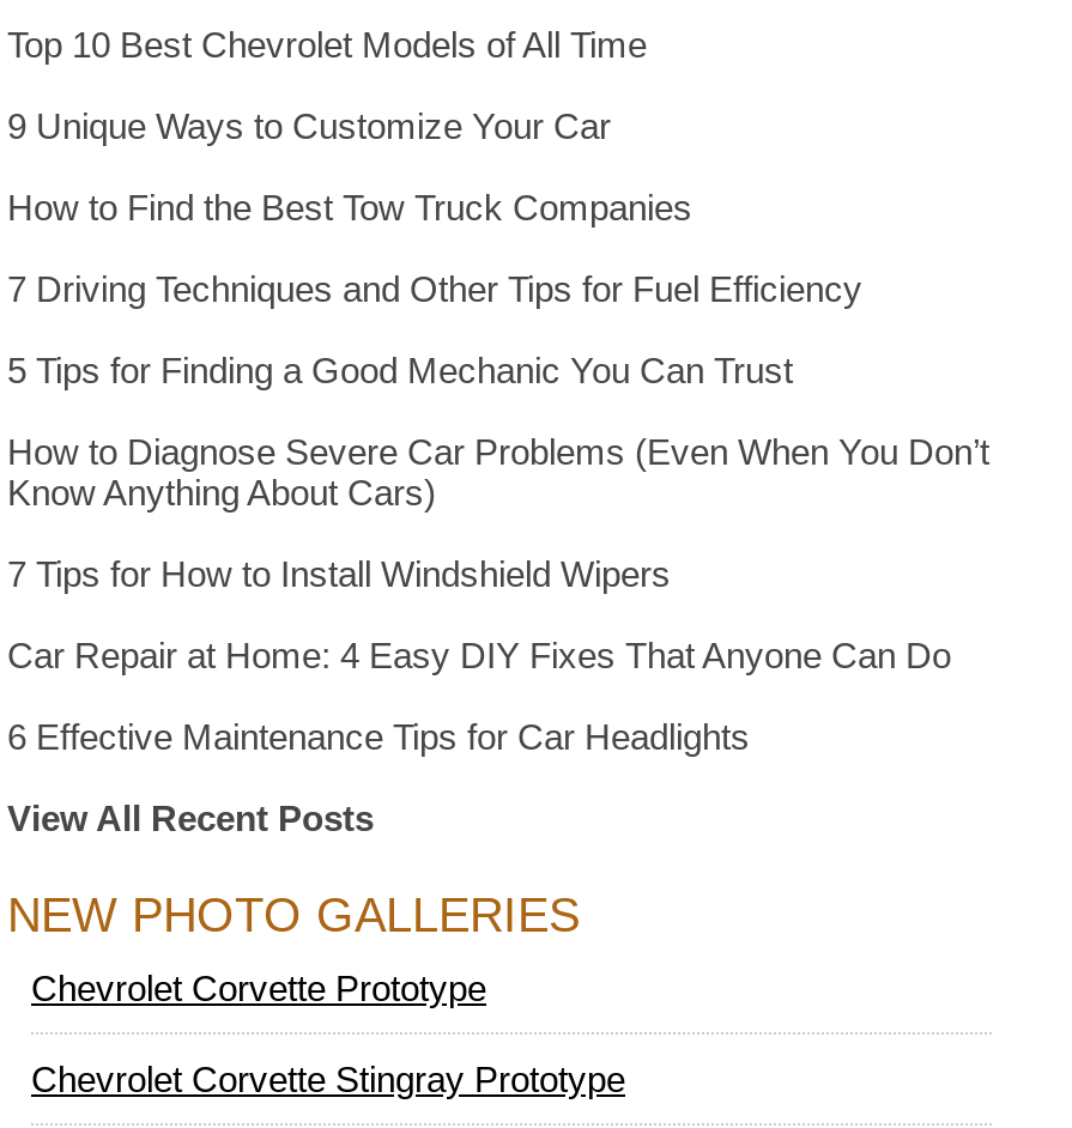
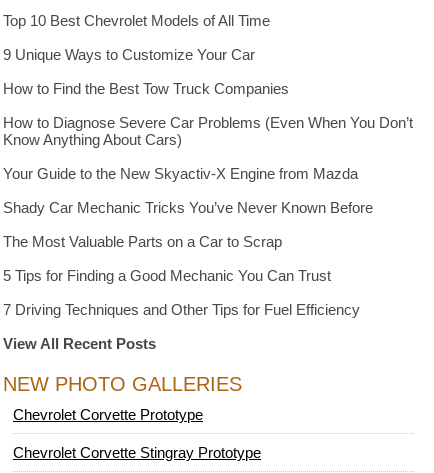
moved down: 5 Tips for Finding a Good Mechanic You Can Trust | 7 Driving Techniques and Other Tips for Fuel Efficiency

moved up: How to Diagnose Severe Car Problems (Even When You Don’t | Know Anything About Cars)

- 7 Tips for How to Install Windshield Wipers
- Car Repair at Home: 4 Easy DIY Fixes That Anyone Can Do
- 6 Effective Maintenance Tips for Car Headlights
+ Your Guide to the New Skyactiv-X Engine from Mazda
+ Shady Car Mechanic Tricks You’ve Never Known Before
+ The Most Valuable Parts on a Car to Scrap
